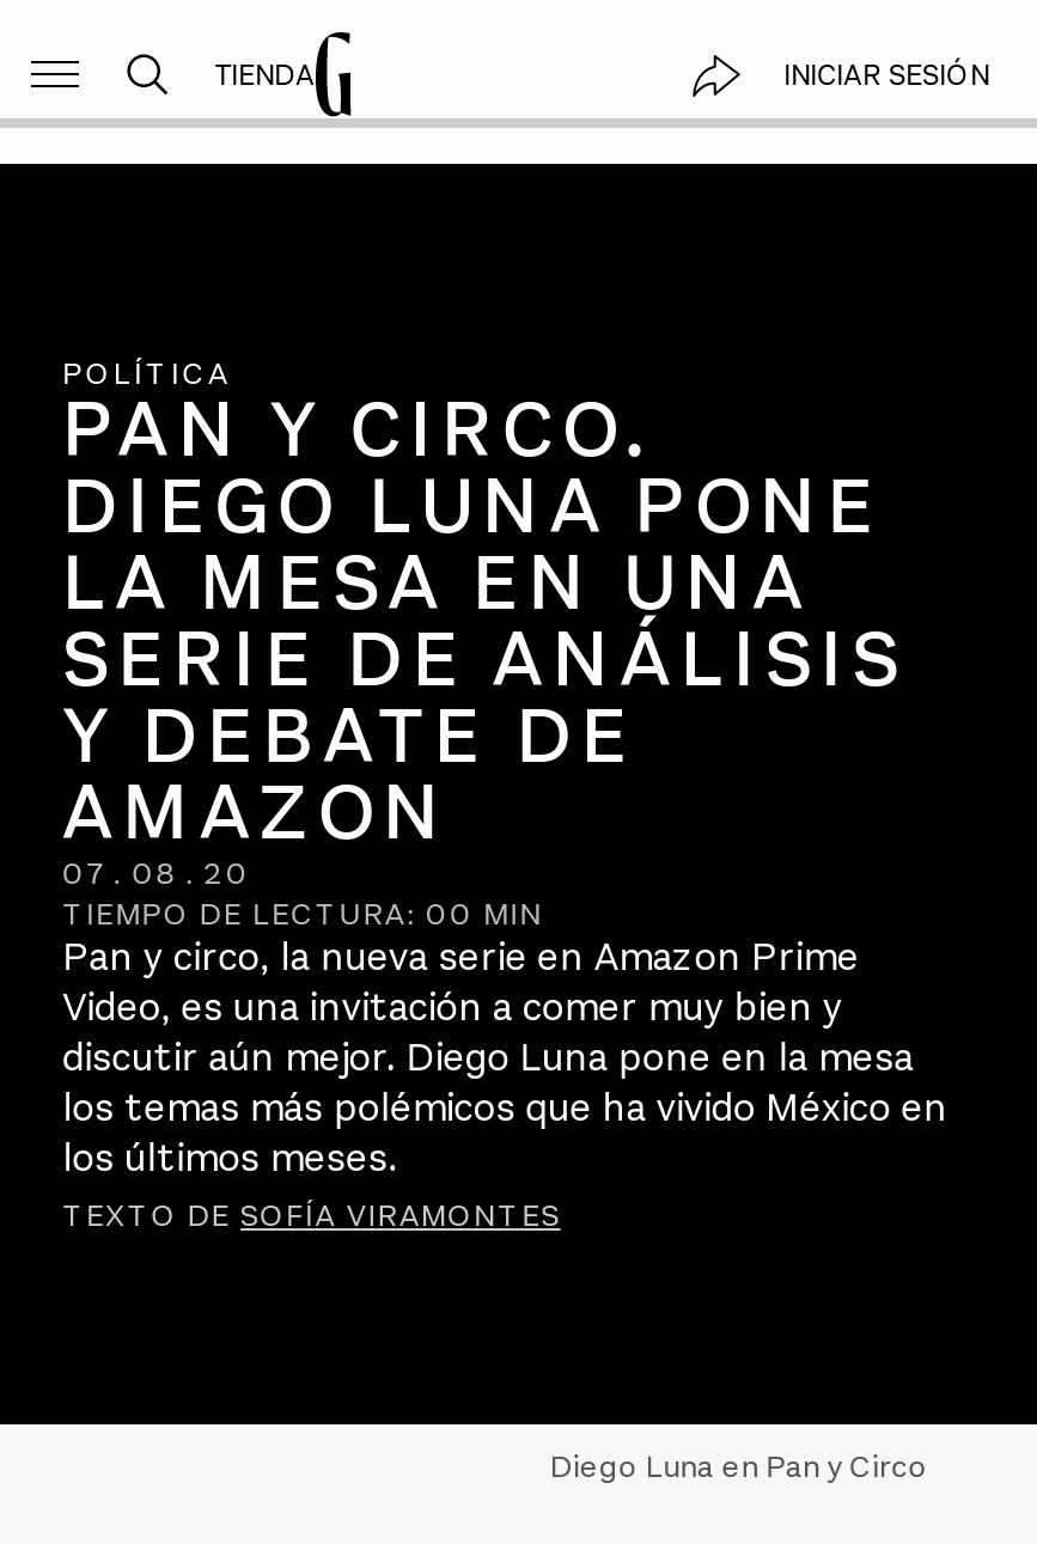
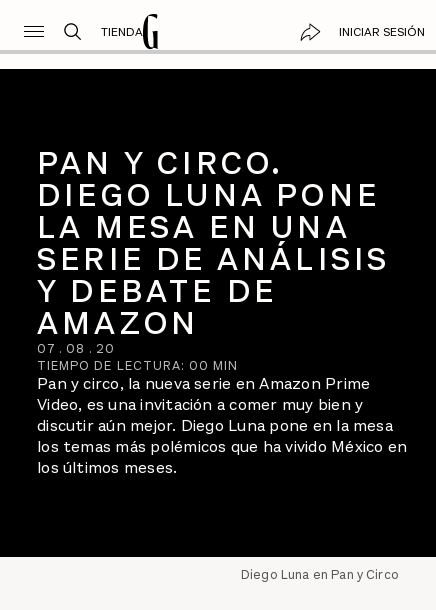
- POLÍTICA

- TEXTO DE SOFÍA VIRAMONTES
